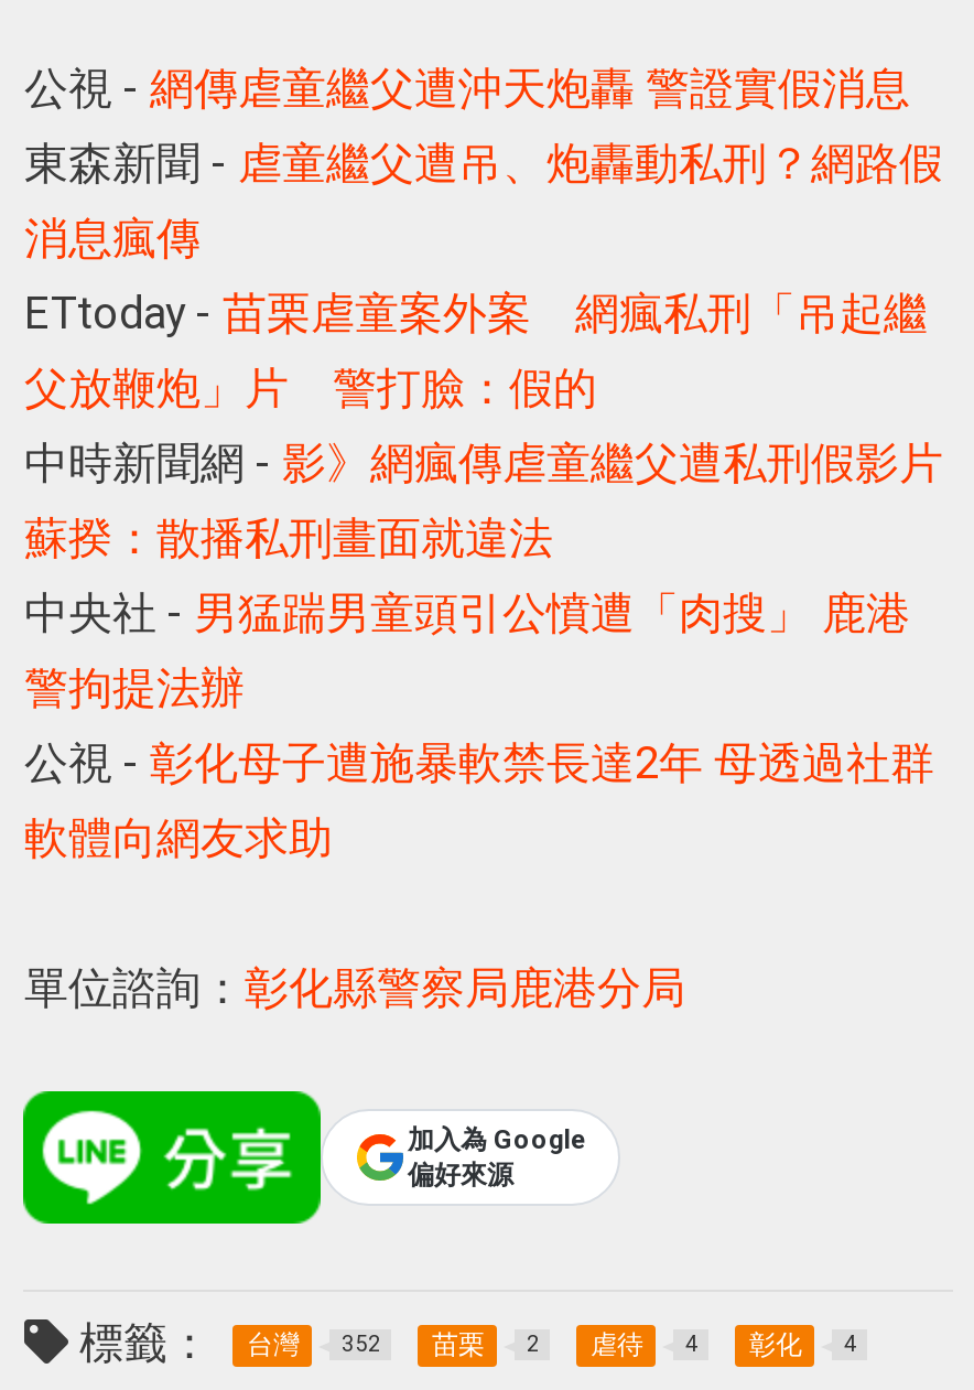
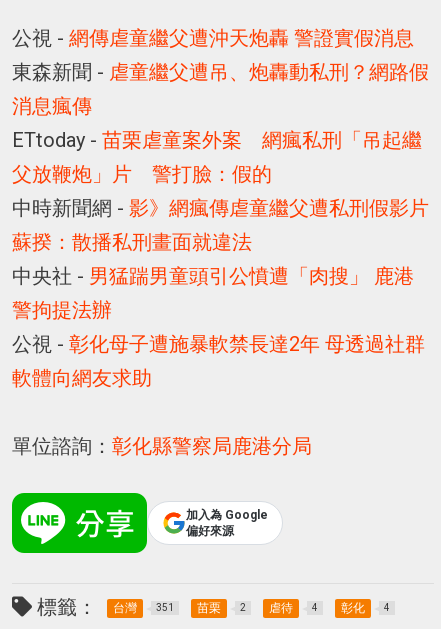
- 標籤： 台灣 352
+ 標籤： 台灣 351
